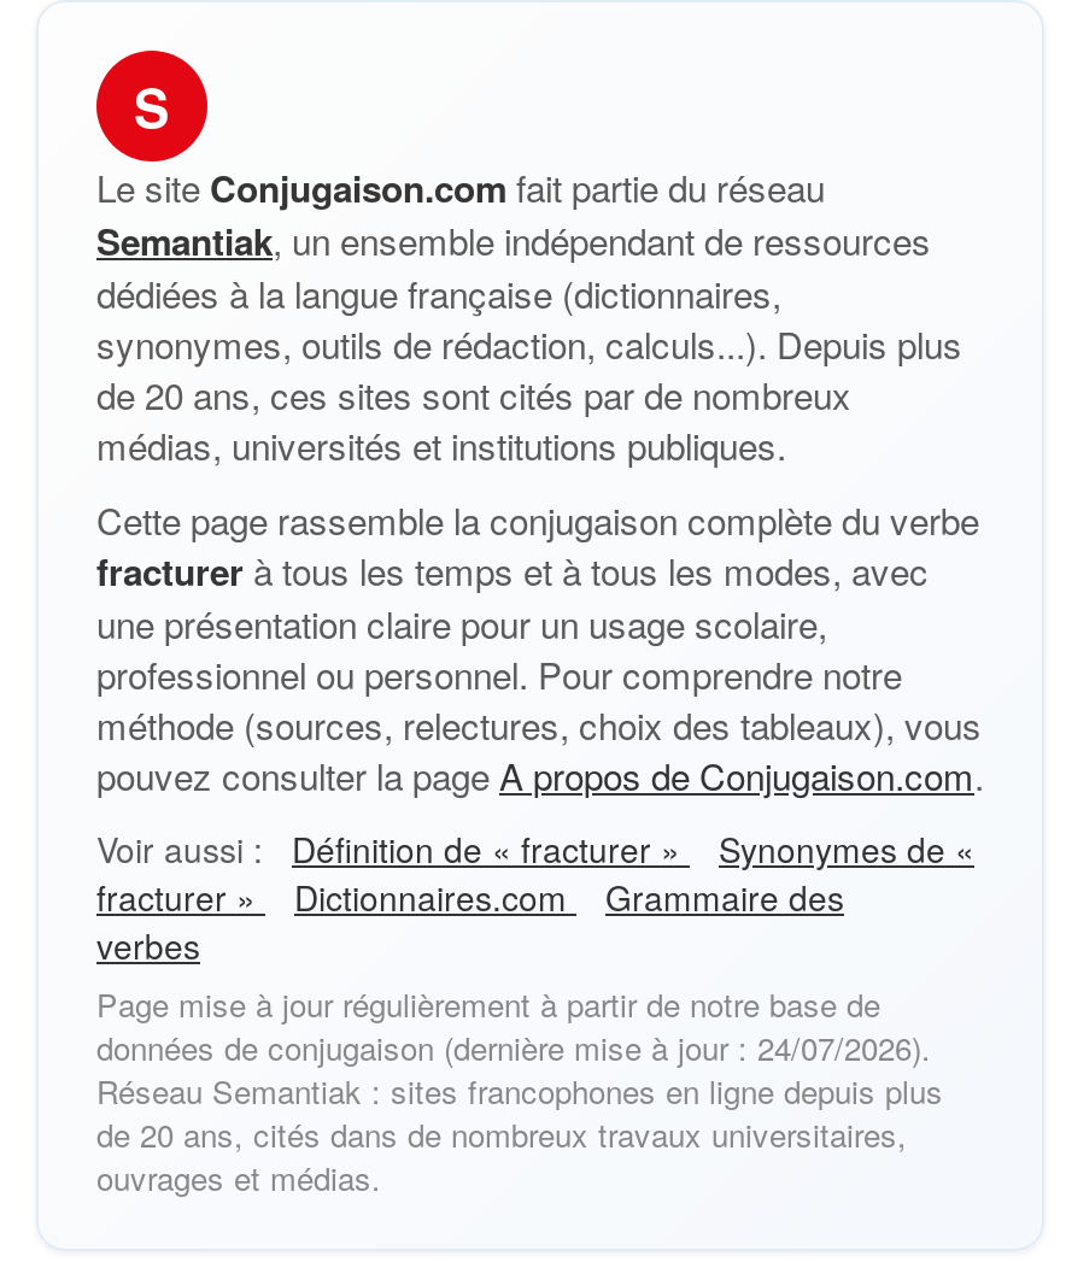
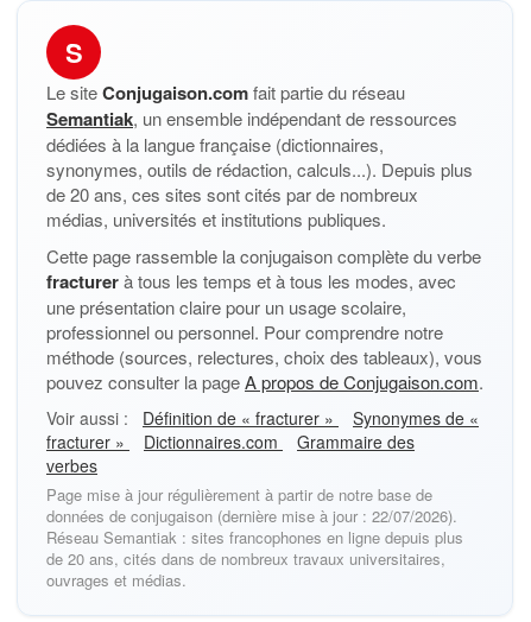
- données de conjugaison (dernière mise à jour : 24/07/2026).
+ données de conjugaison (dernière mise à jour : 22/07/2026).
